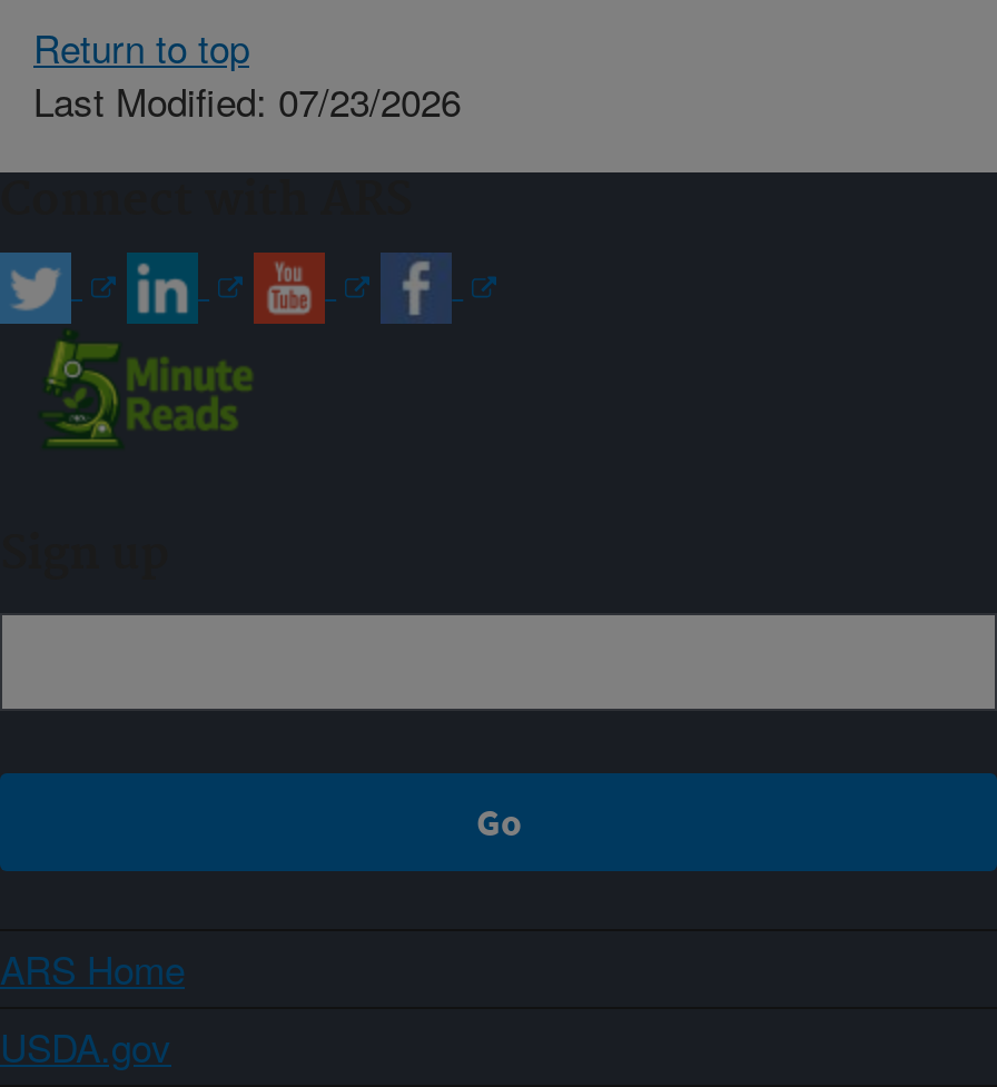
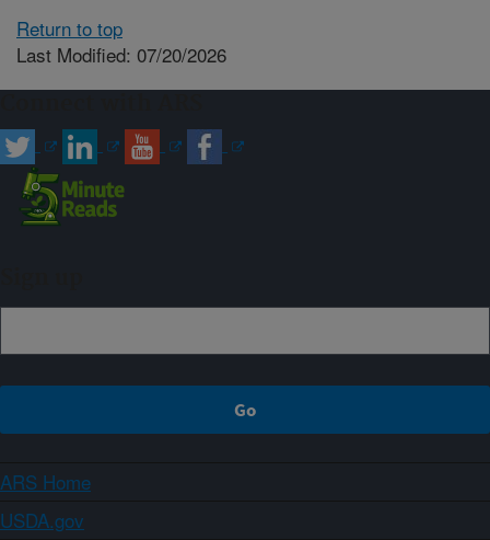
- Last Modified: 07/23/2026
+ Last Modified: 07/20/2026
